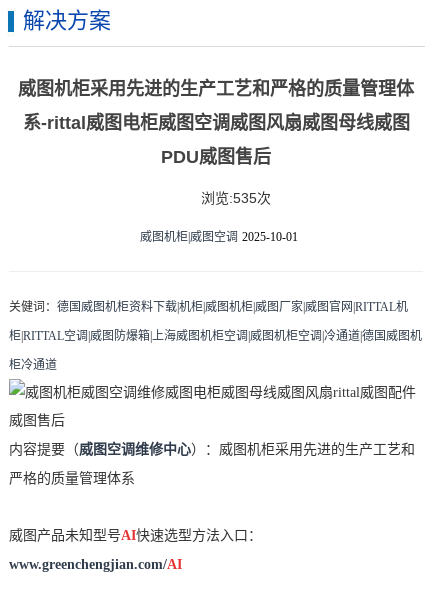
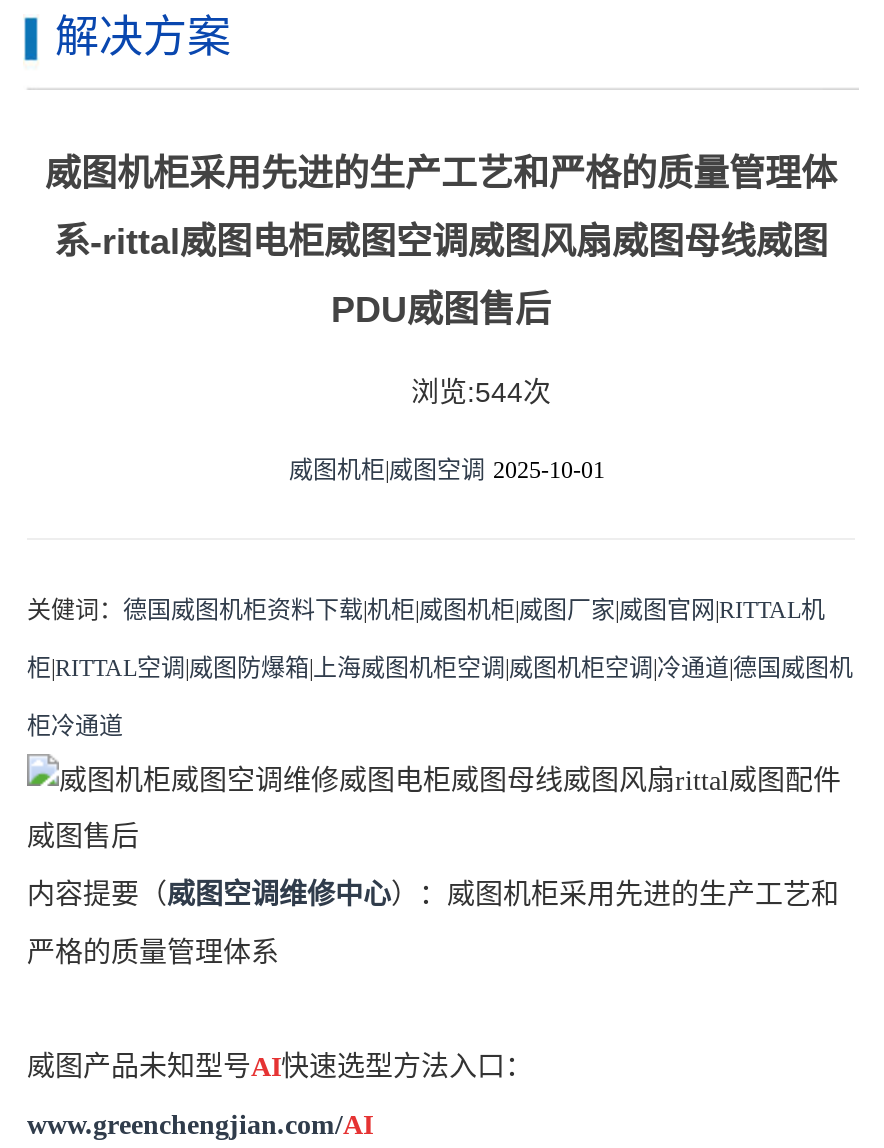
- 浏览:535次
+ 浏览:544次
